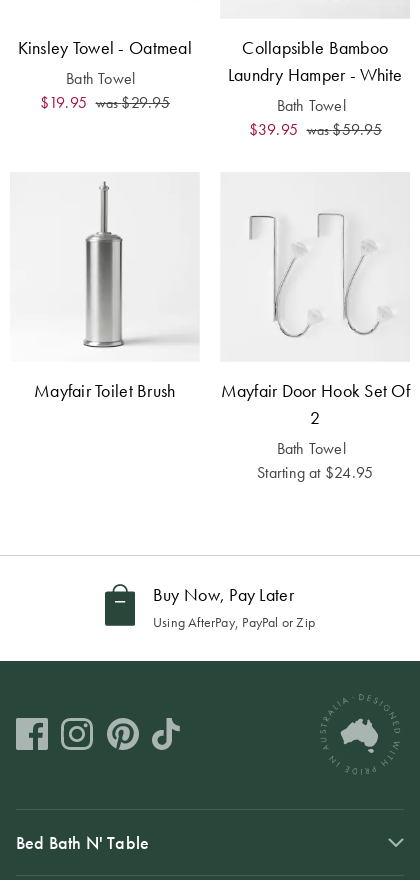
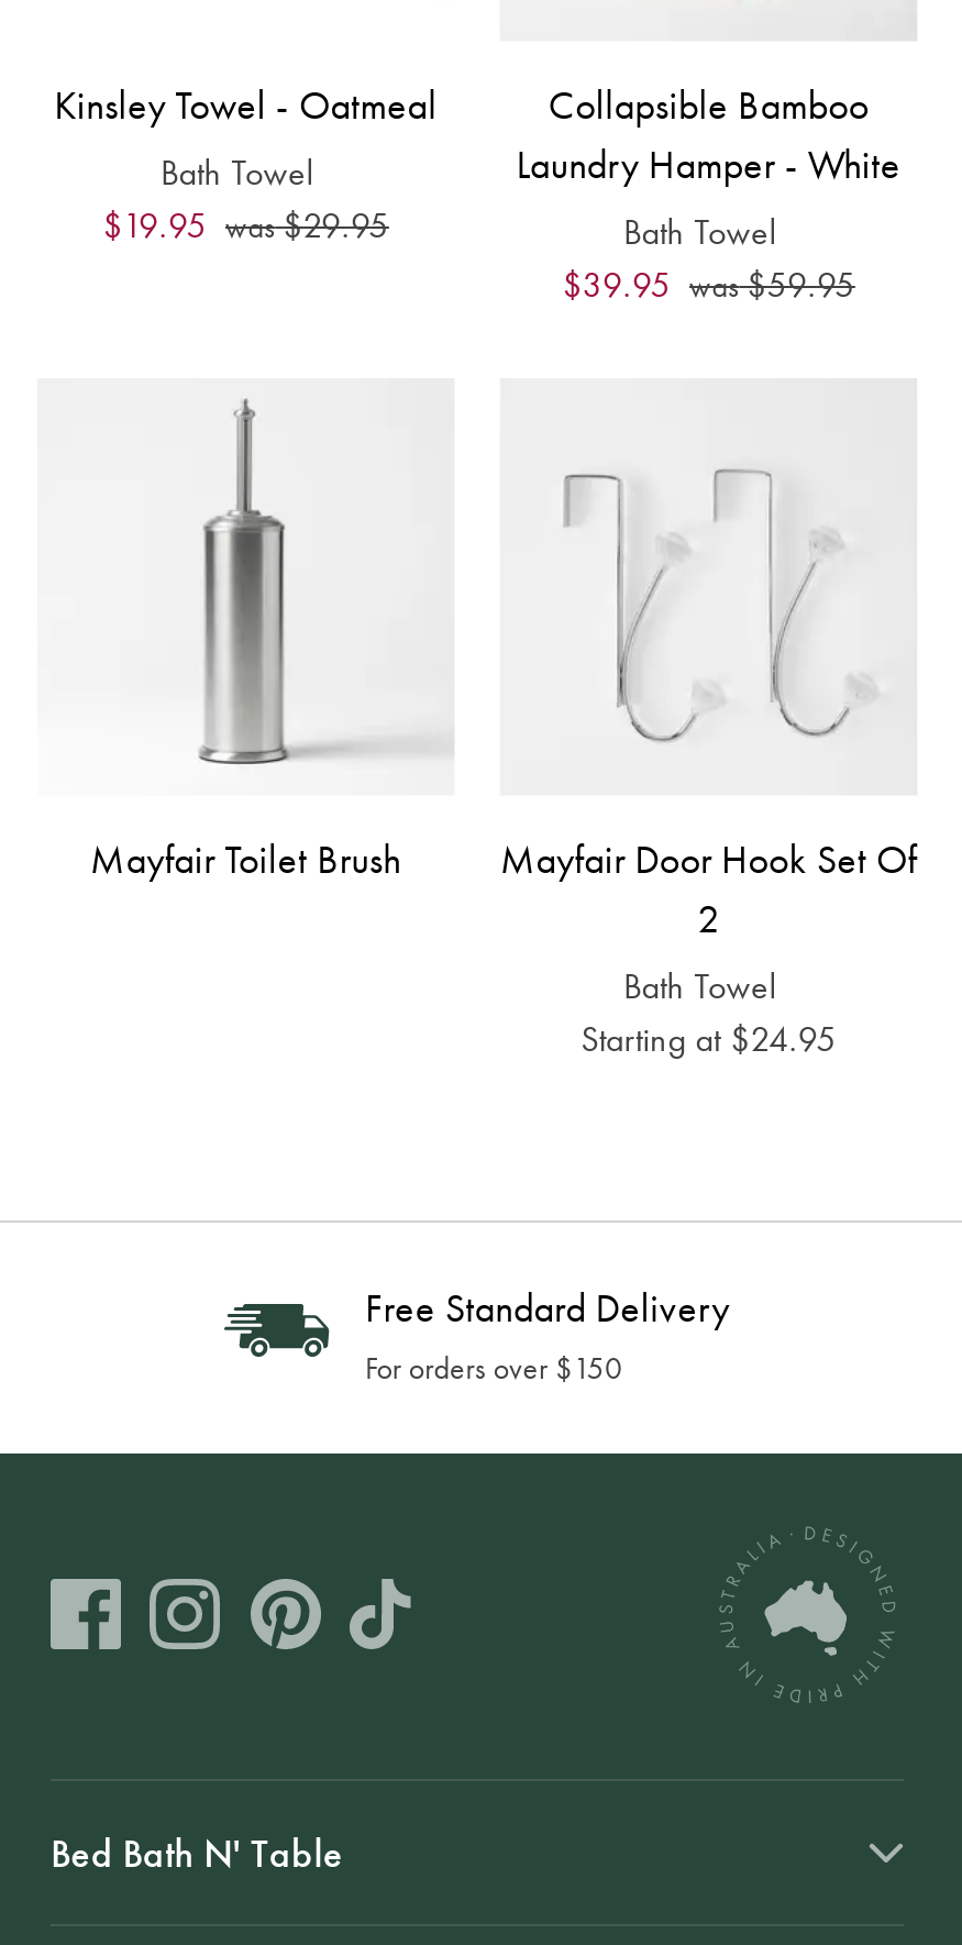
- [image]
- Buy Now, Pay Later
- Using AfterPay, PayPal or Zip
+ [image]
+ Free Standard Delivery
+ For orders over $150
